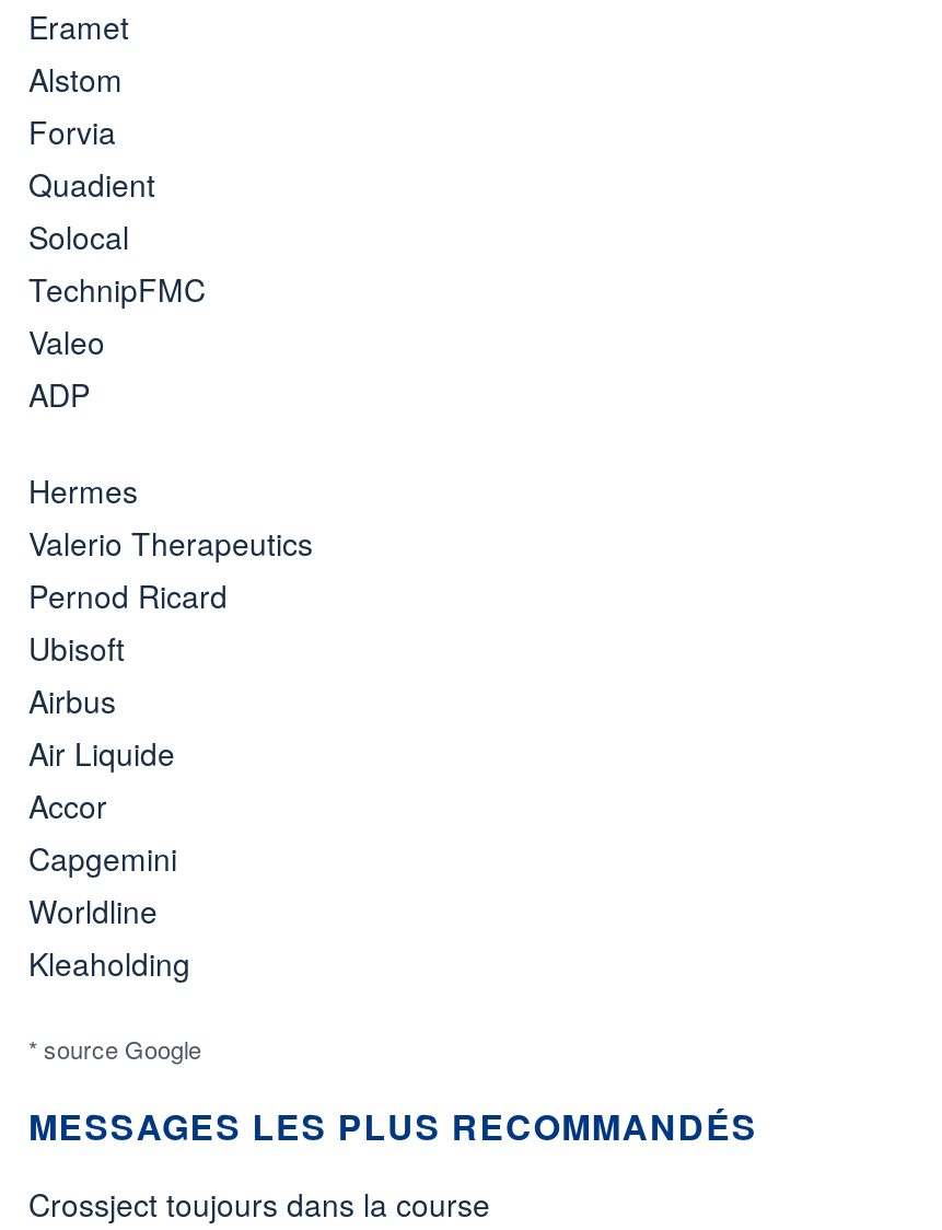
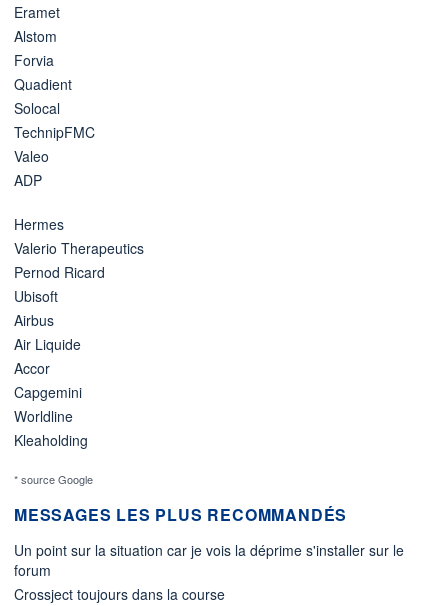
+ Un point sur la situation car je vois la déprime s'installer sur le
+ forum
